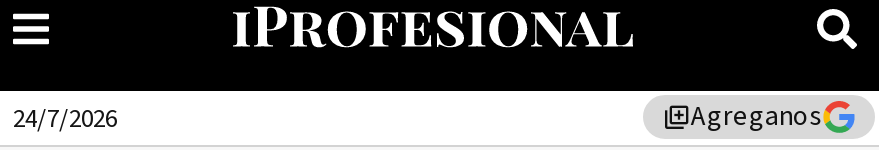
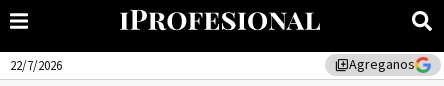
- 24/7/2026
+ 22/7/2026
